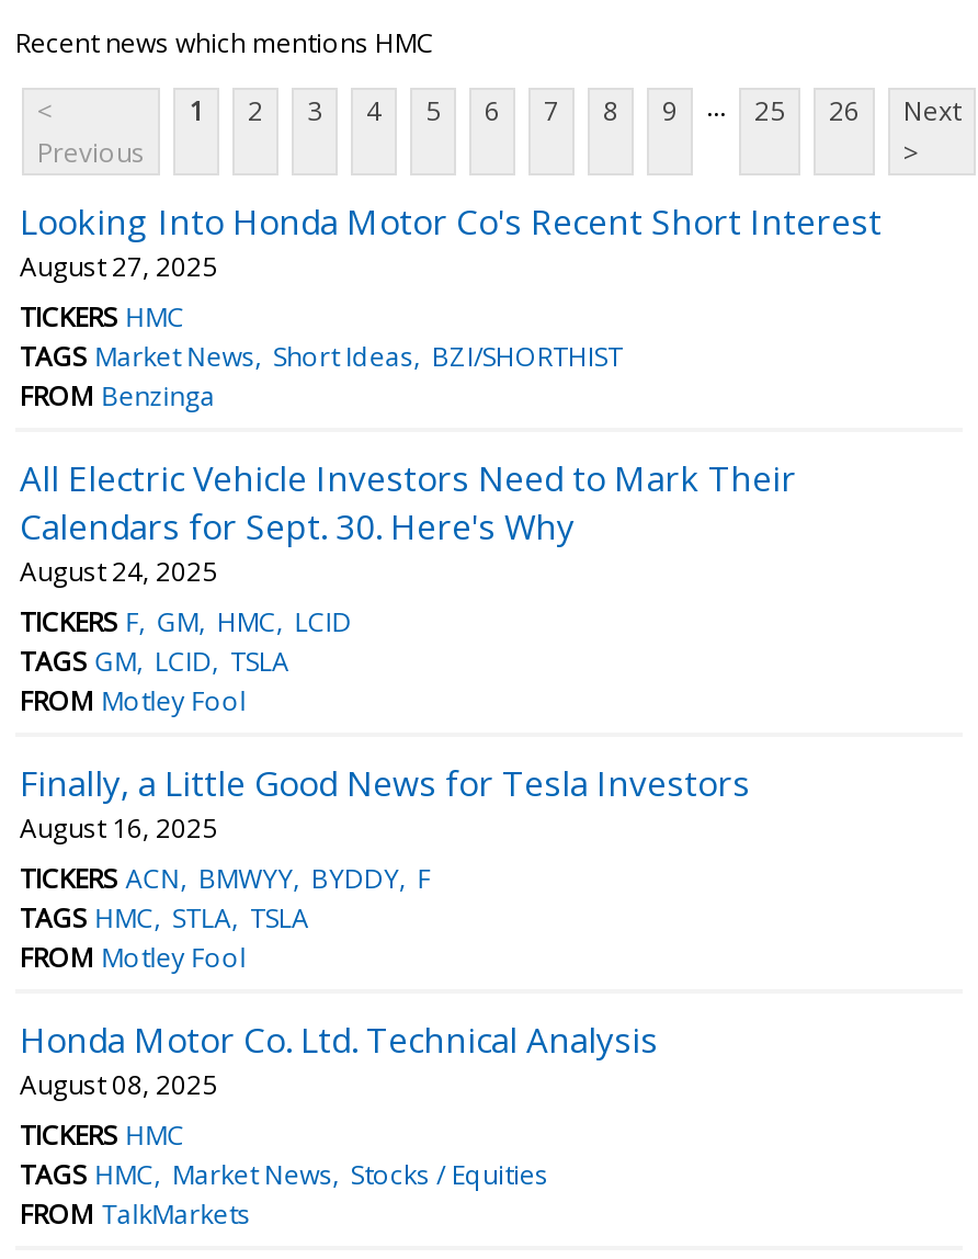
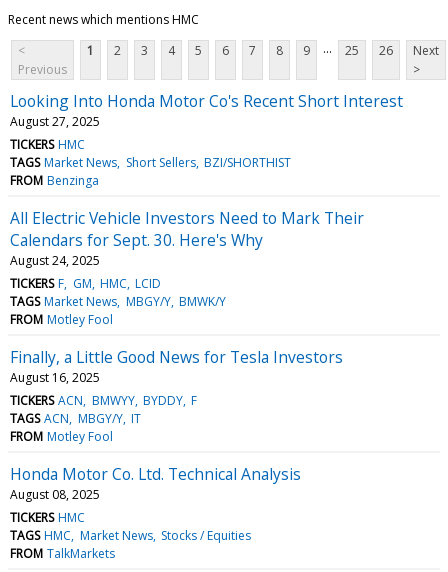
- TAGS Market News Short Ideas BZI/SHORTHIST
+ TAGS Market News Short Sellers BZI/SHORTHIST

- TAGS GM LCID TSLA
+ TAGS Market News MBGY/Y BMWK/Y

- TAGS HMC STLA TSLA
+ TAGS ACN MBGY/Y IT
